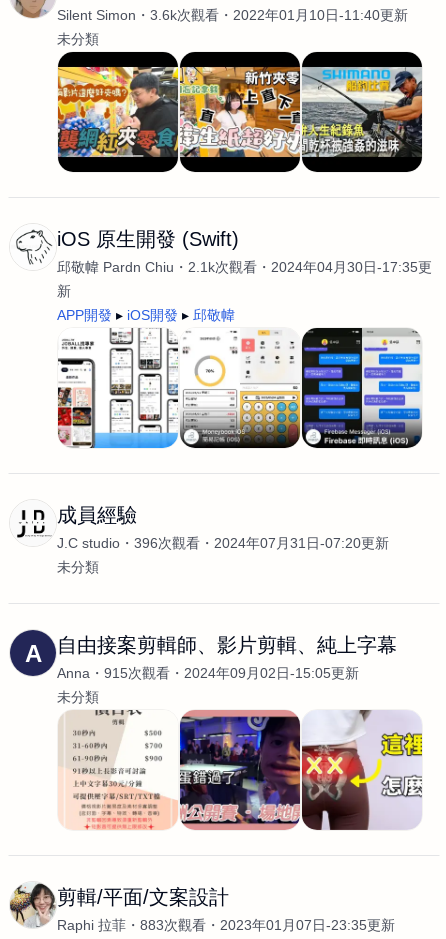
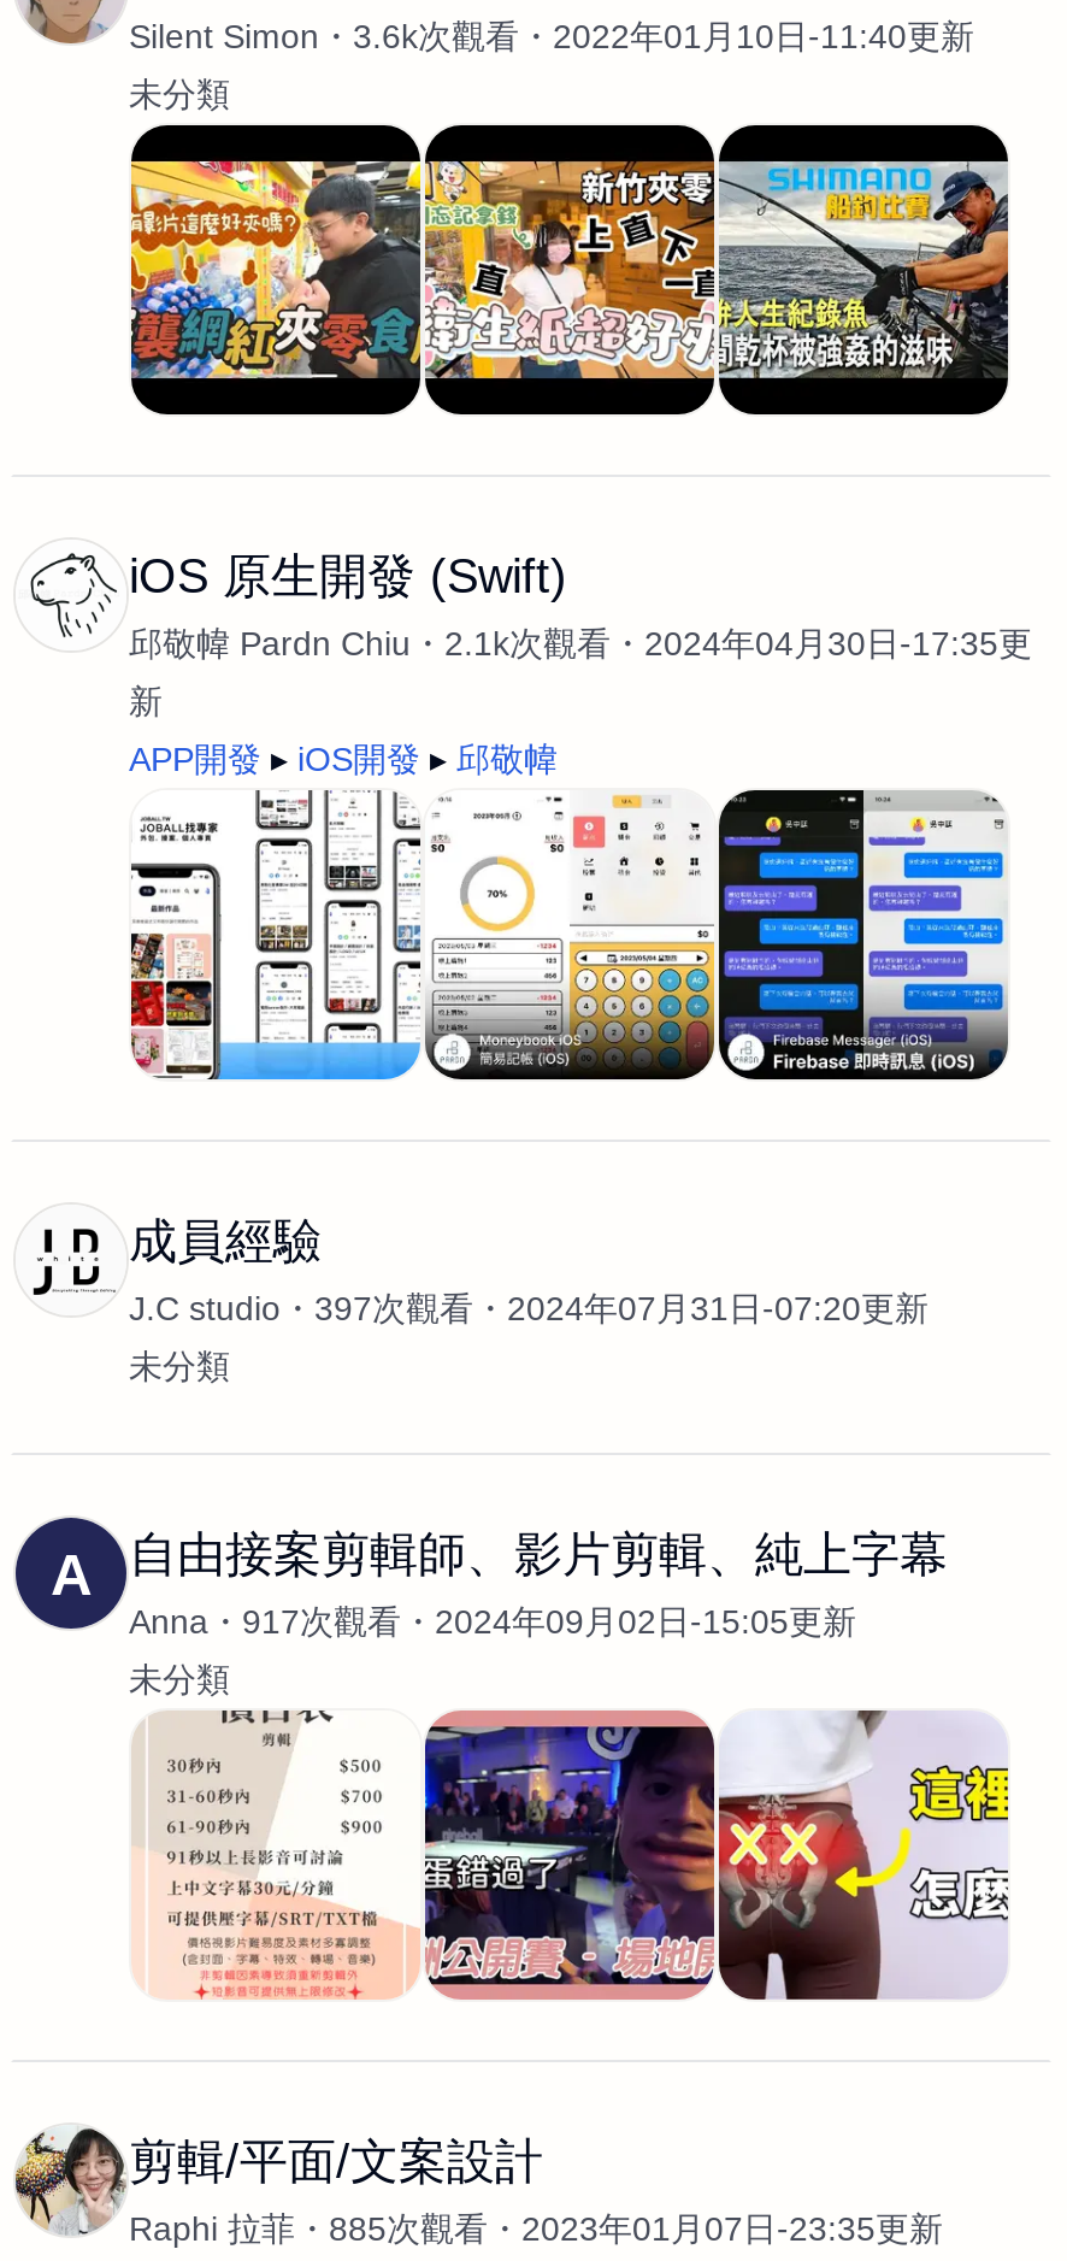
- J.C studio 396次觀看 2024年07月31日-07:20更新
+ J.C studio 397次觀看 2024年07月31日-07:20更新

- Anna 915次觀看 2024年09月02日-15:05更新
+ Anna 917次觀看 2024年09月02日-15:05更新

- Raphi 拉菲 883次觀看 2023年01月07日-23:35更新
+ Raphi 拉菲 885次觀看 2023年01月07日-23:35更新
